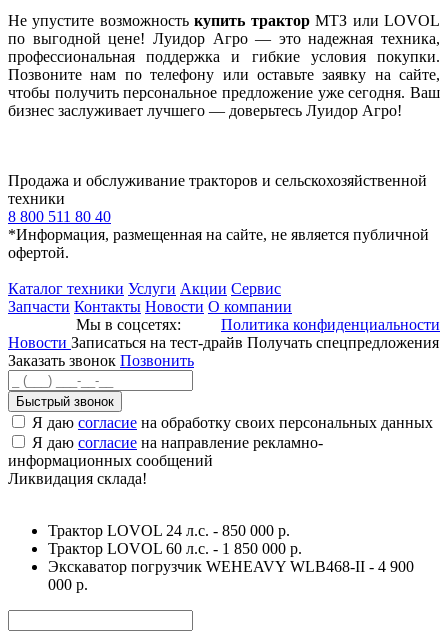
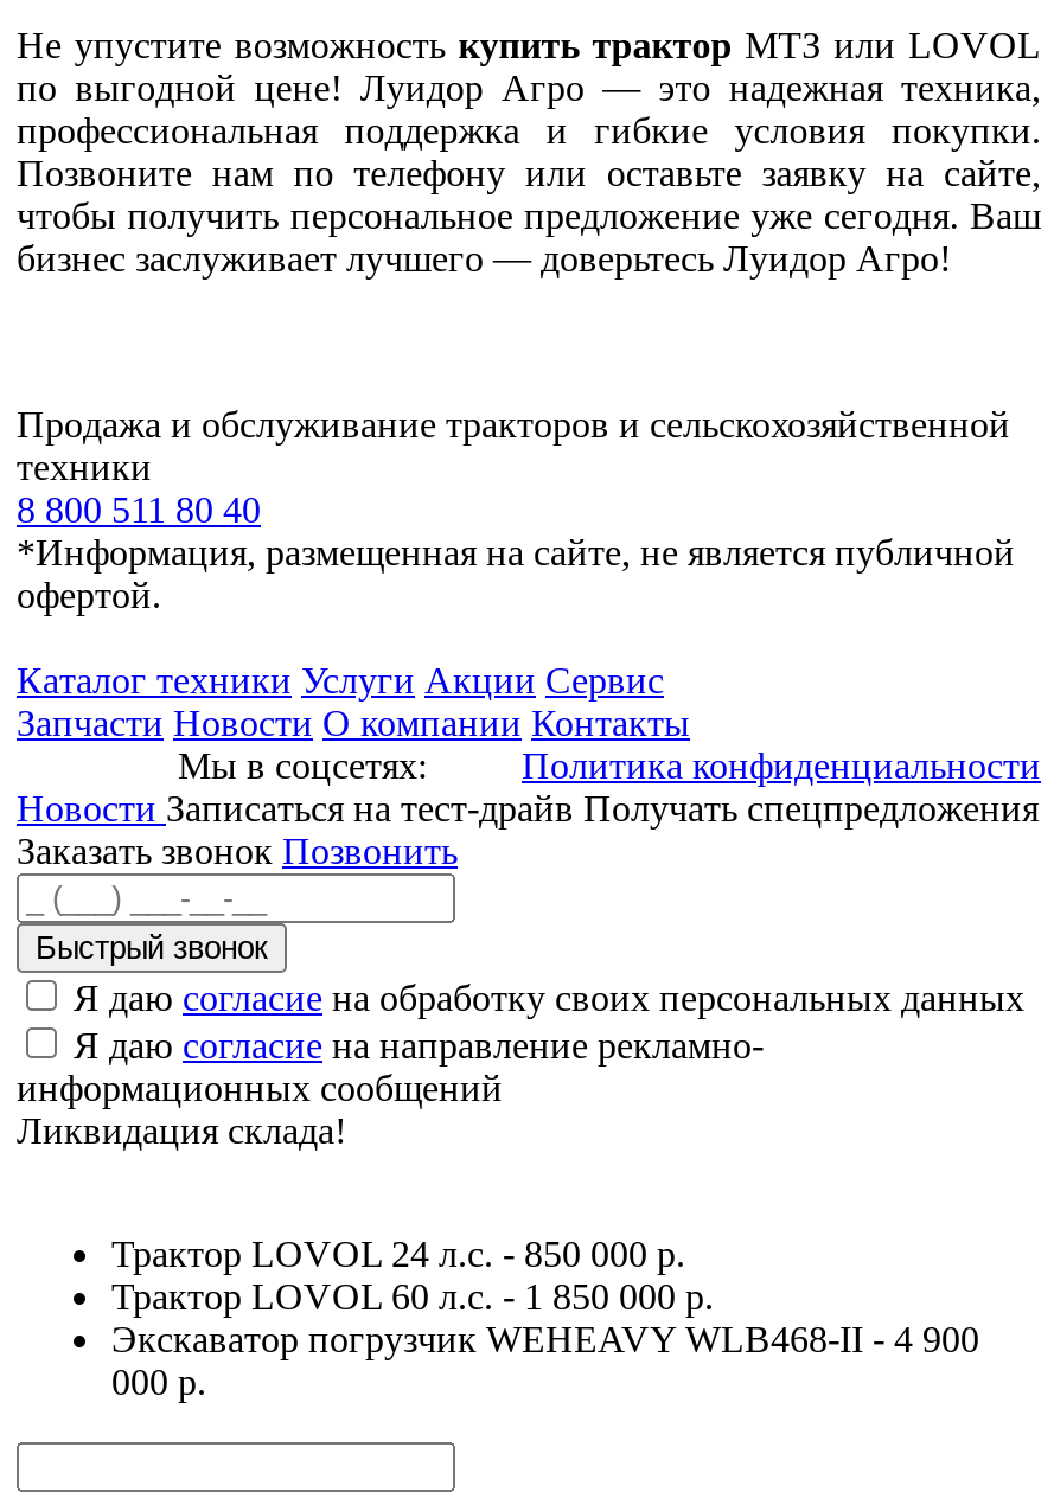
- Запчасти Контакты Новости О компании
+ Запчасти Новости О компании Контакты
